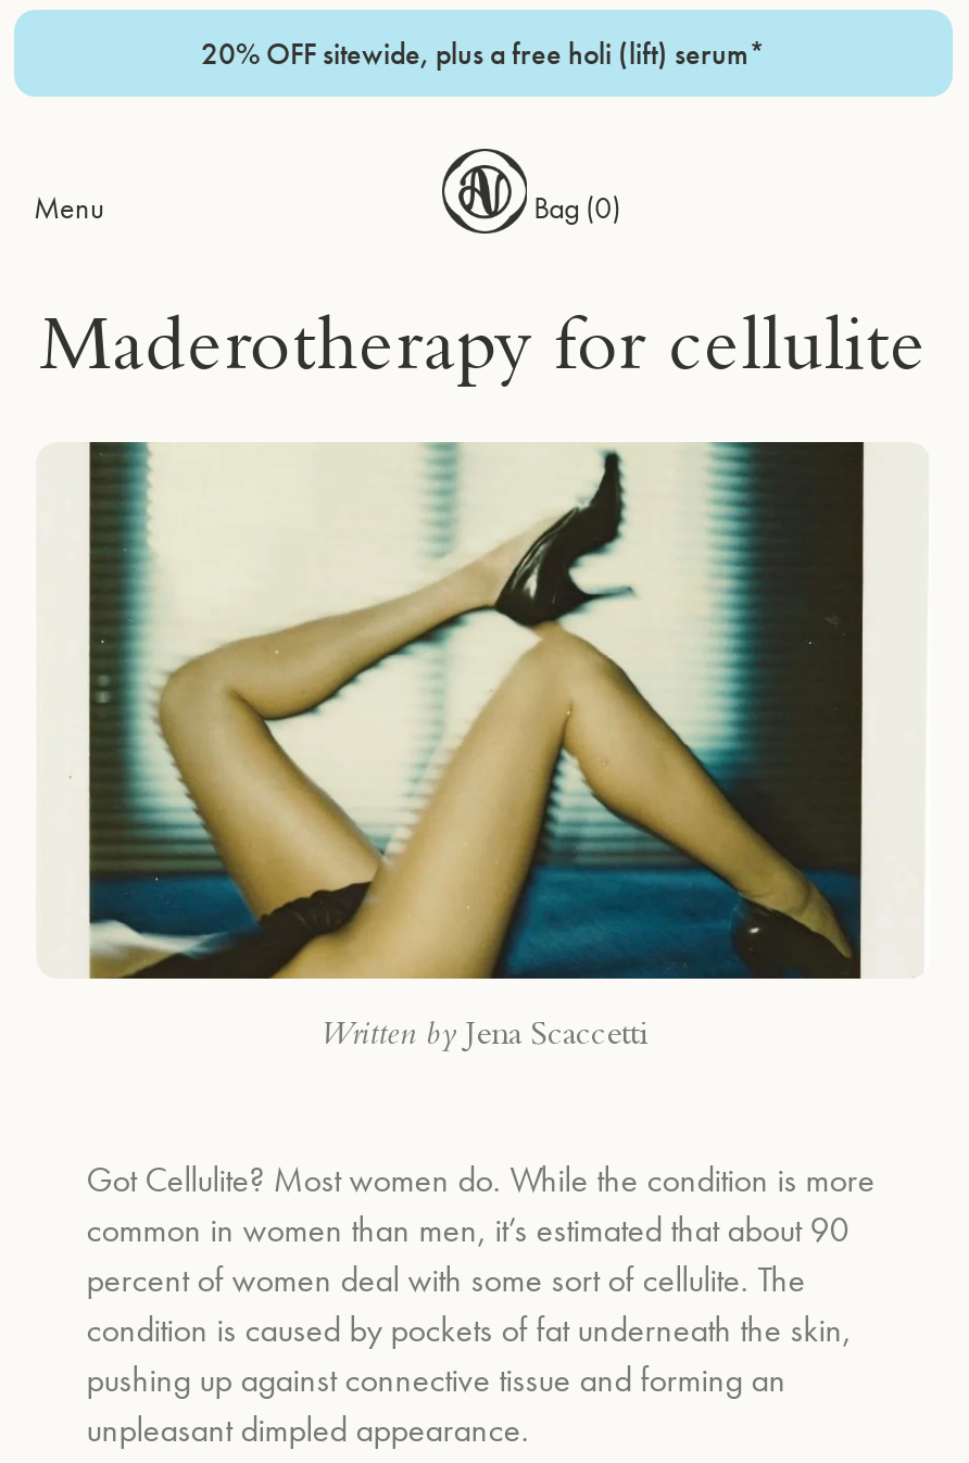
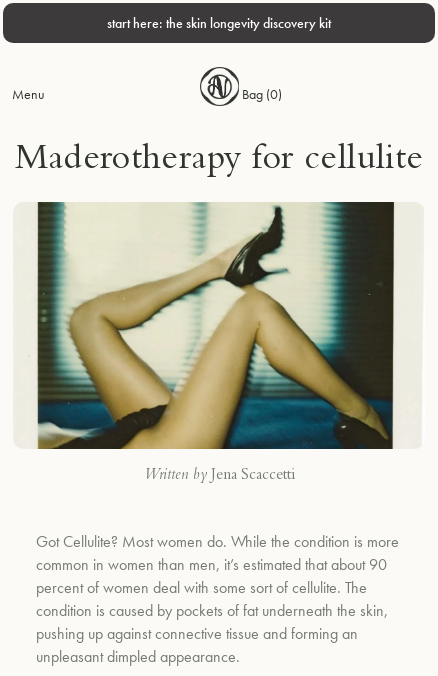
- 20% OFF sitewide, plus a free holi (lift) serum*
+ start here: the skin longevity discovery kit
